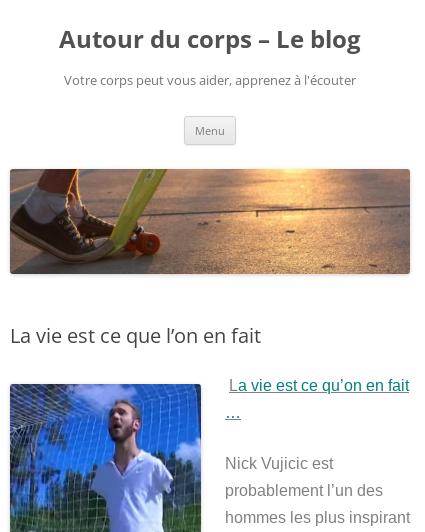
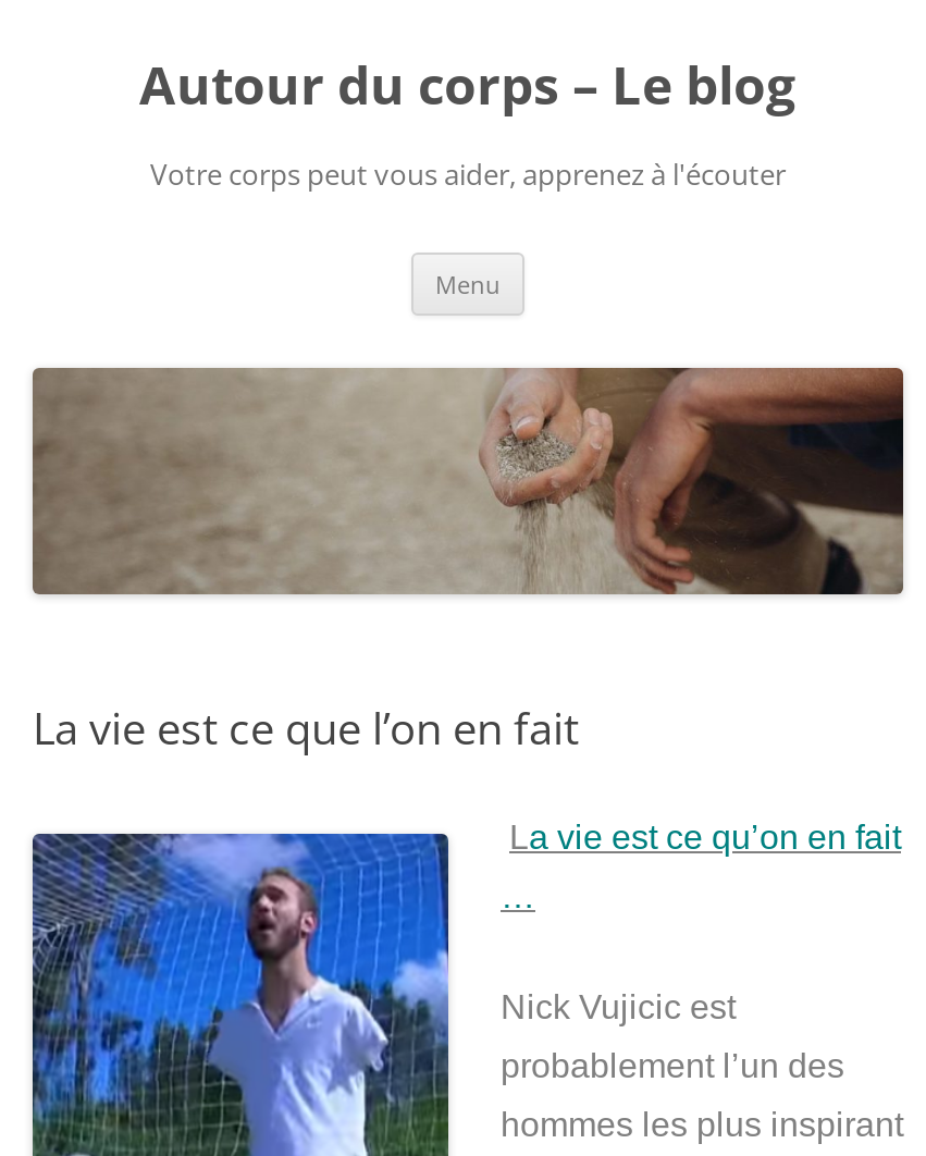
- [image]
+ [image]
